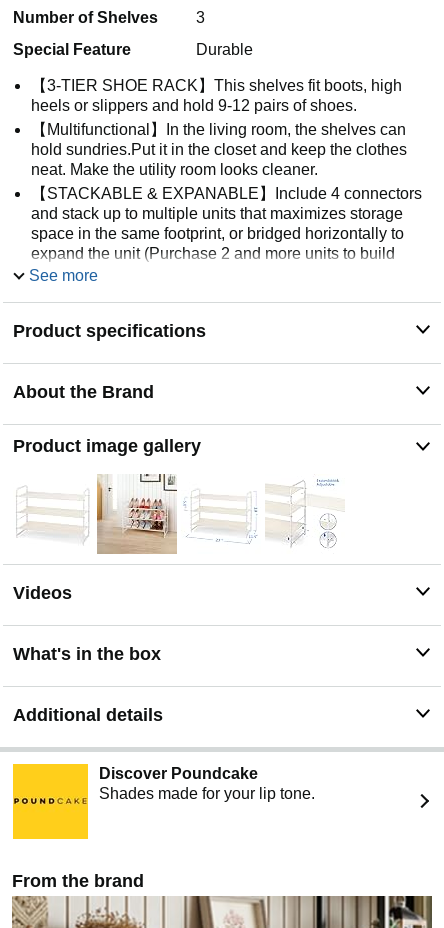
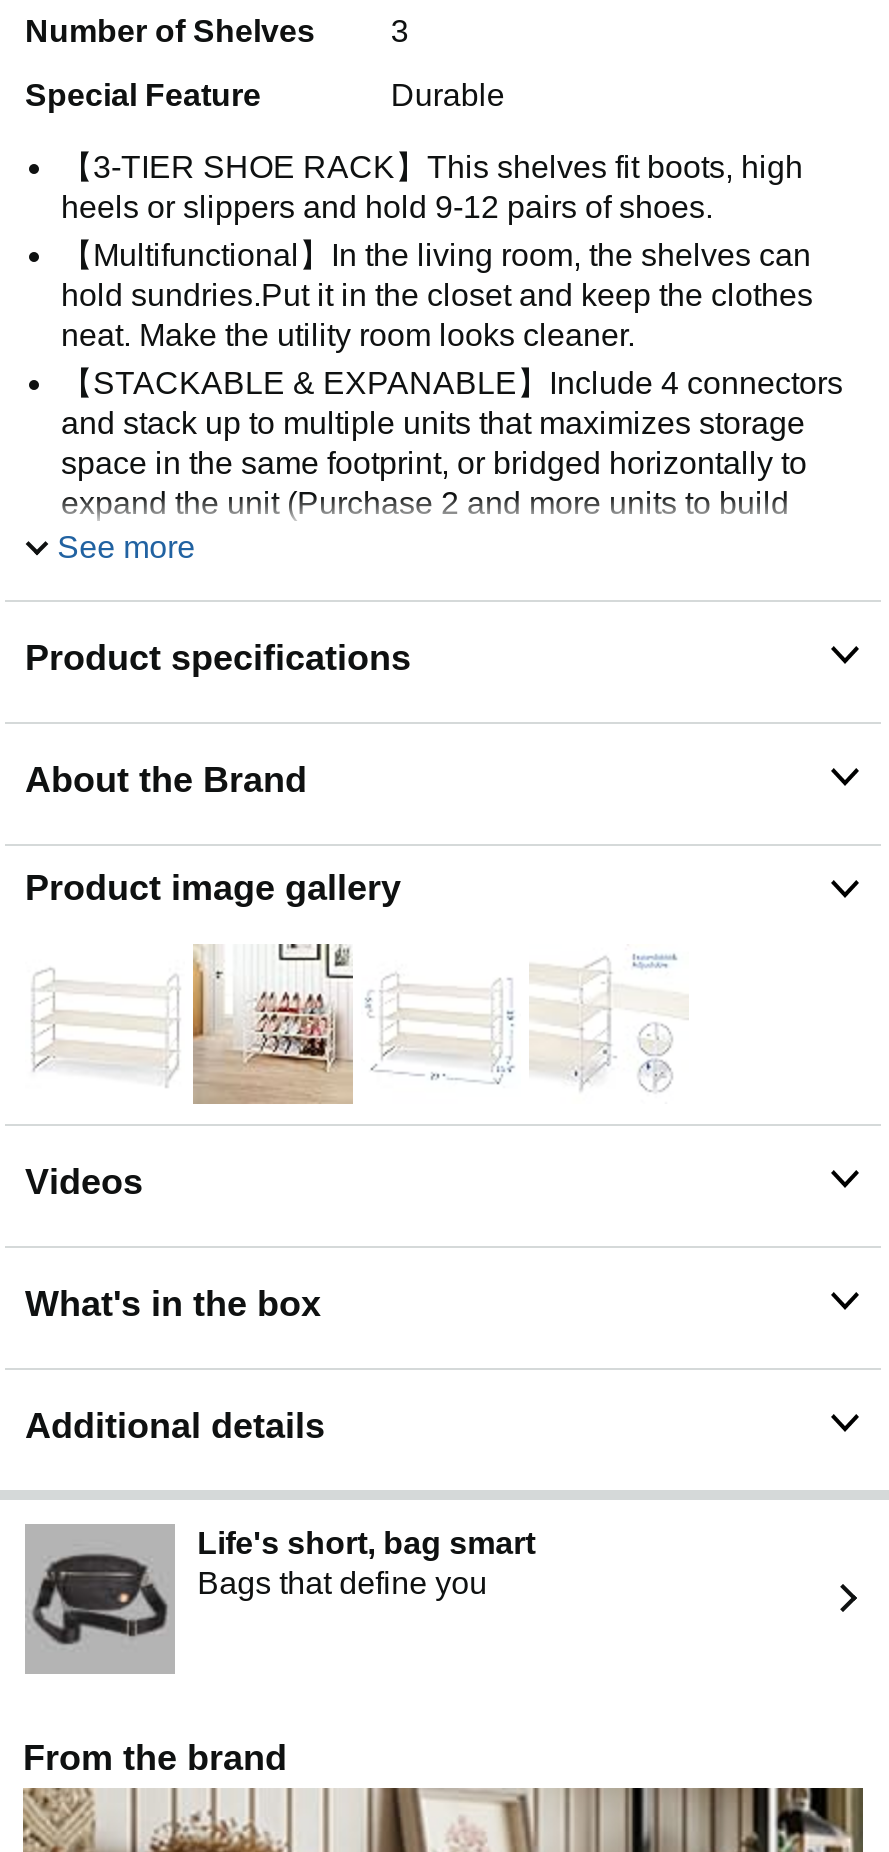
- [image]
- Discover Poundcake
- Shades made for your lip tone.
+ [image]
+ Life's short, bag smart
+ Bags that define you
